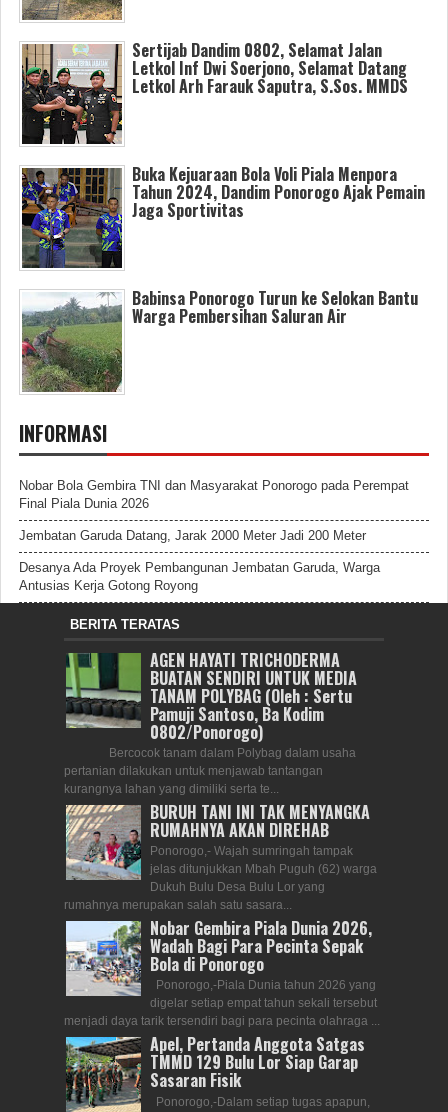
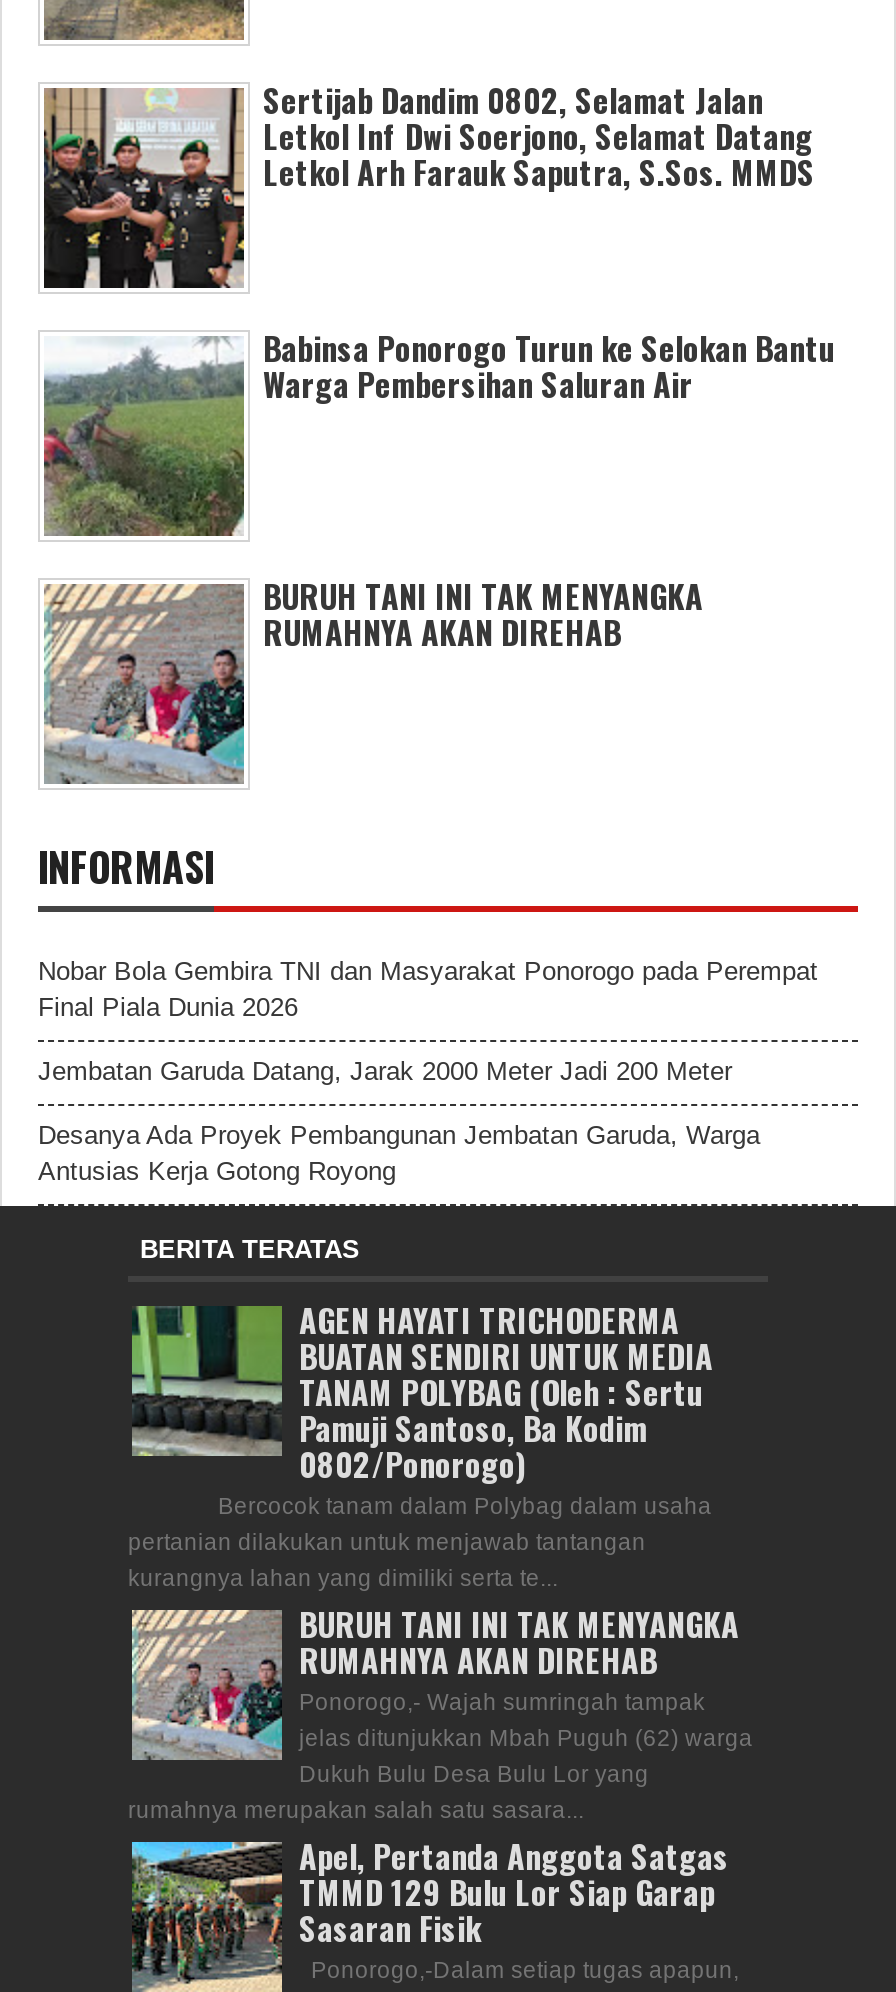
- [image]
- Buka Kejuaraan Bola Voli Piala Menpora
- Tahun 2024, Dandim Ponorogo Ajak Pemain
- Jaga Sportivitas

+ [image]
+ BURUH TANI INI TAK MENYANGKA
+ RUMAHNYA AKAN DIREHAB

- [image]
- Nobar Gembira Piala Dunia 2026,
- Wadah Bagi Para Pecinta Sepak
- Bola di Ponorogo
- Ponorogo,-Piala Dunia tahun 2026 yang
- digelar setiap empat tahun sekali tersebut
- menjadi daya tarik tersendiri bagi para pecinta olahraga ...
